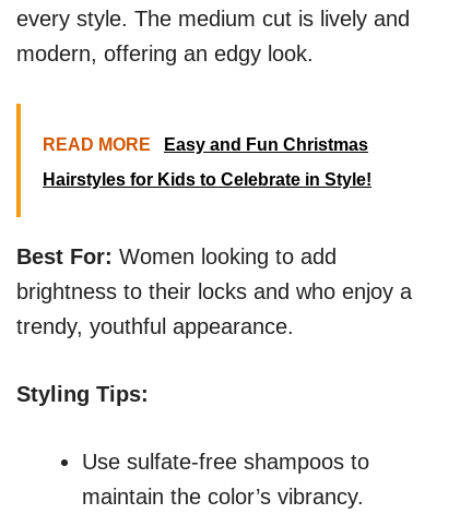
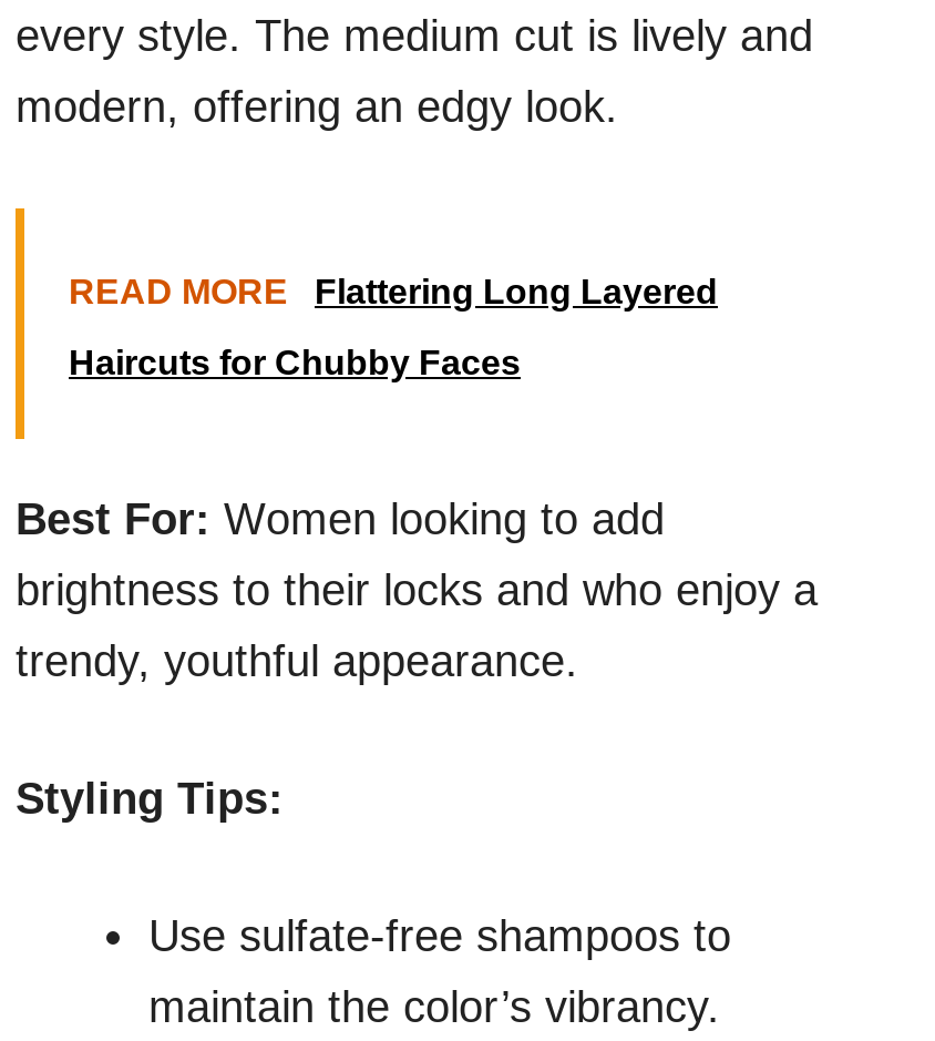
- Easy and Fun Christmas
+ Flattering Long Layered

- Hairstyles for Kids to Celebrate in Style!
+ Haircuts for Chubby Faces
